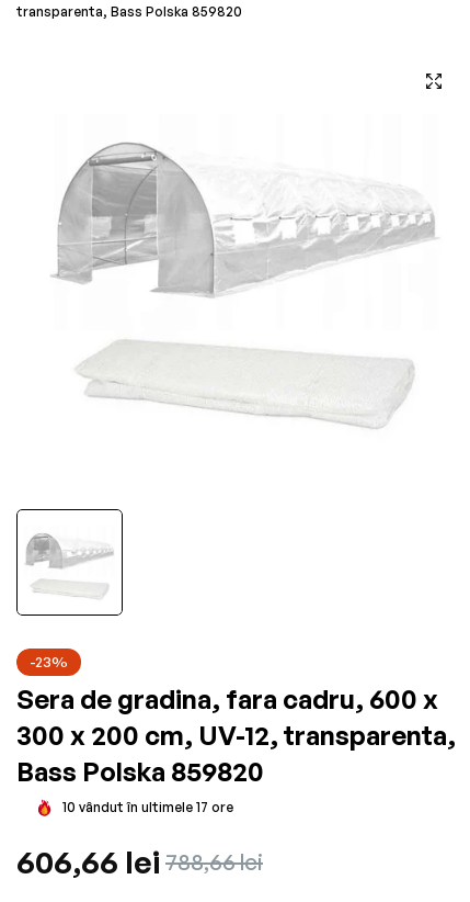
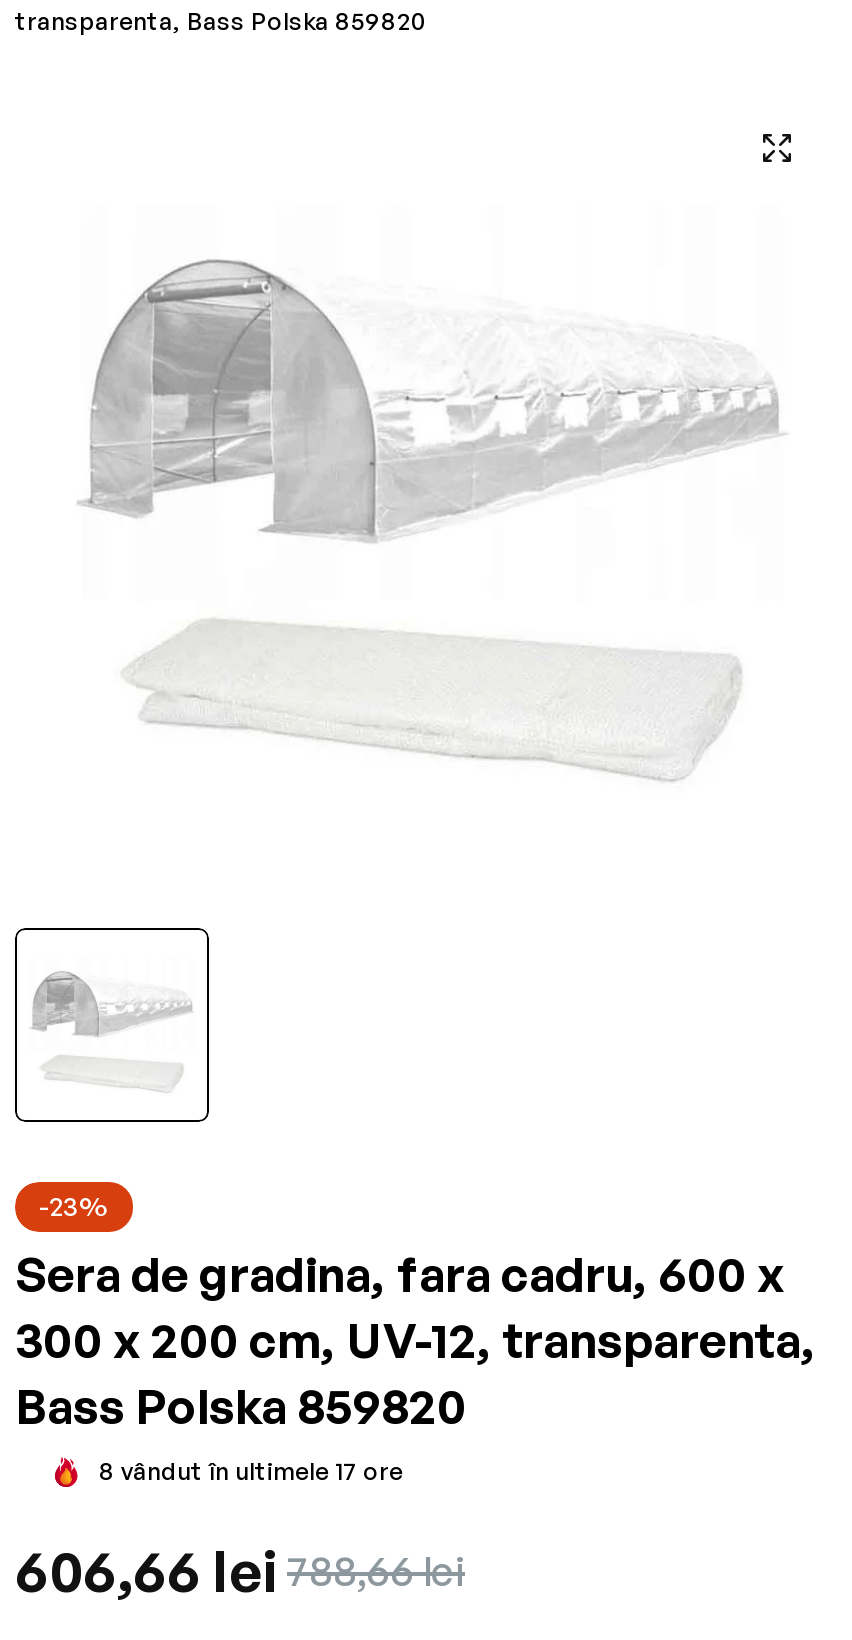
- 10 vândut în ultimele 17 ore
+ 8 vândut în ultimele 17 ore
